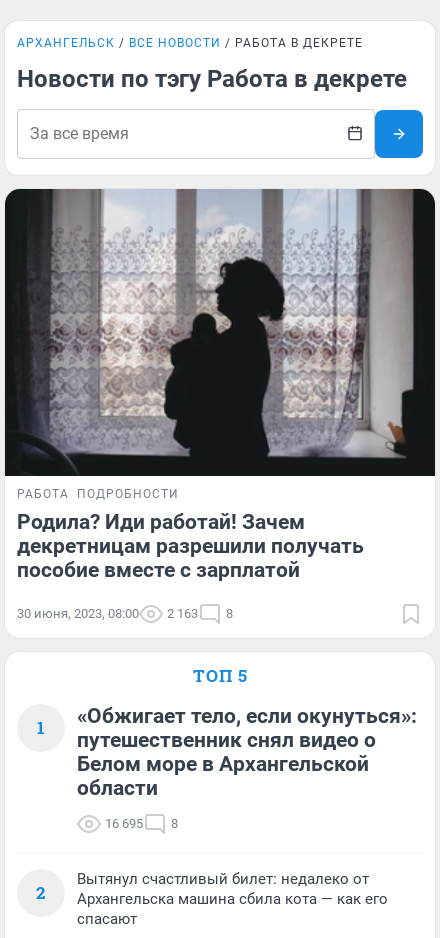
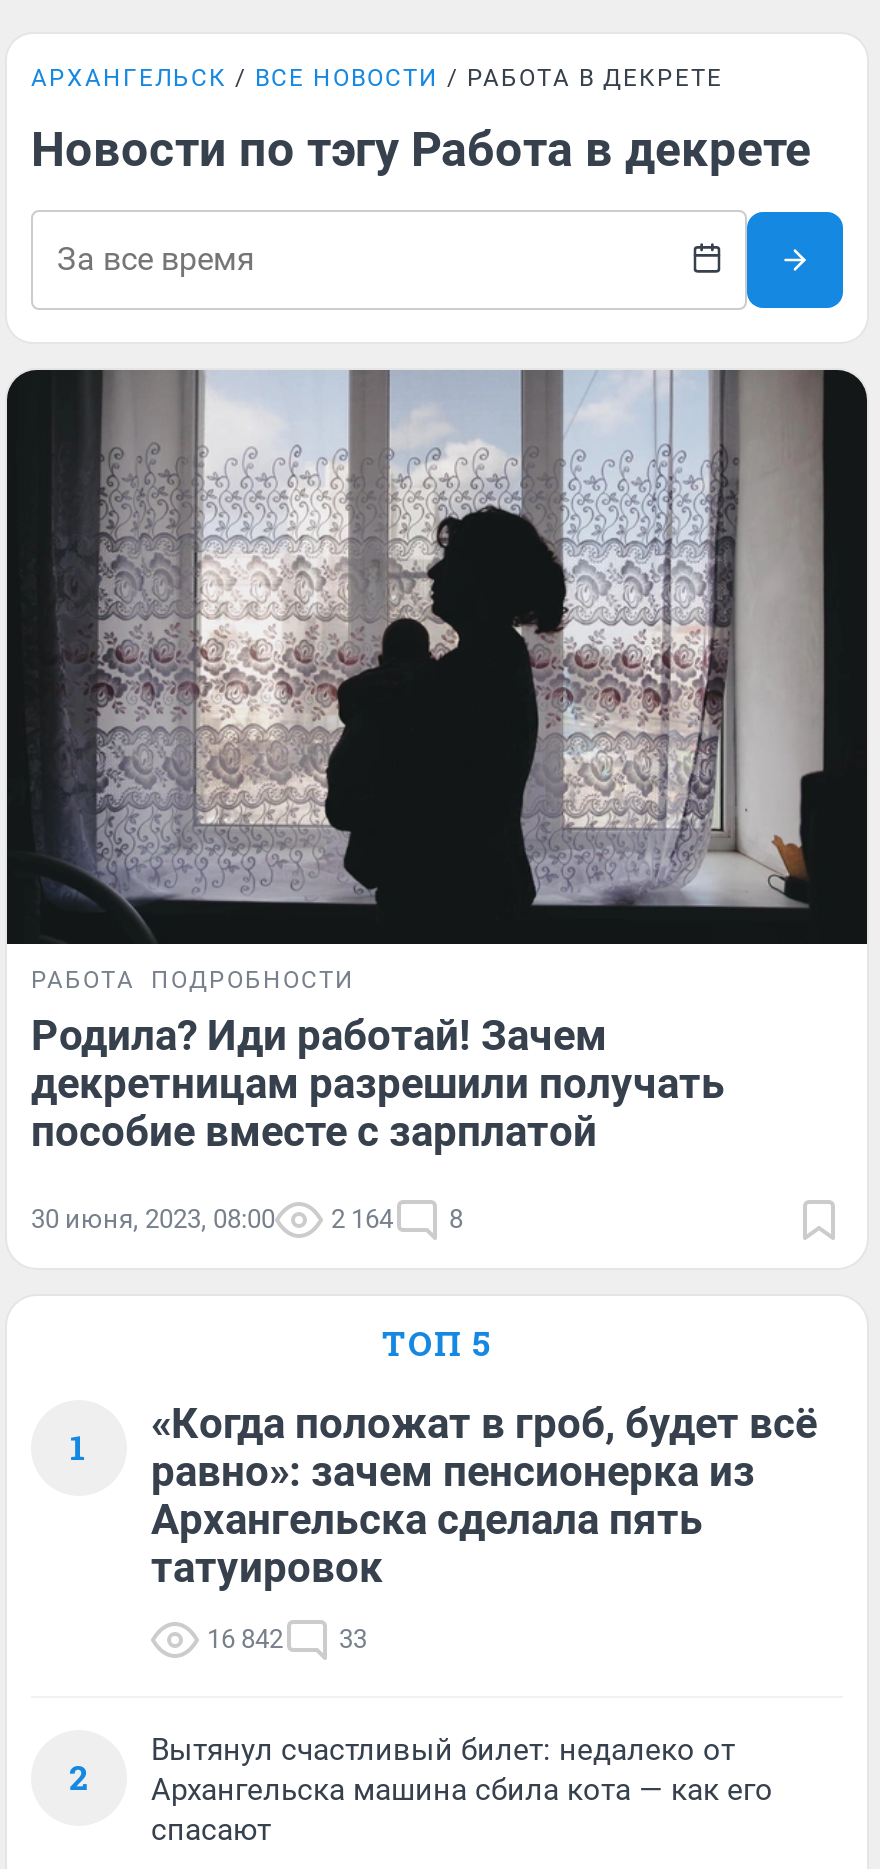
- 30 июня, 2023, 08:00 2 163 8
+ 30 июня, 2023, 08:00 2 164 8

- «Обжигает тело, если окунуться»:
- путешественник снял видео о
- Белом море в Архангельской
- области
+ «Когда положат в гроб, будет всё
+ равно»: зачем пенсионерка из
+ Архангельска сделала пять
+ татуировок

- 16 695
- 8
+ 16 842
+ 33
